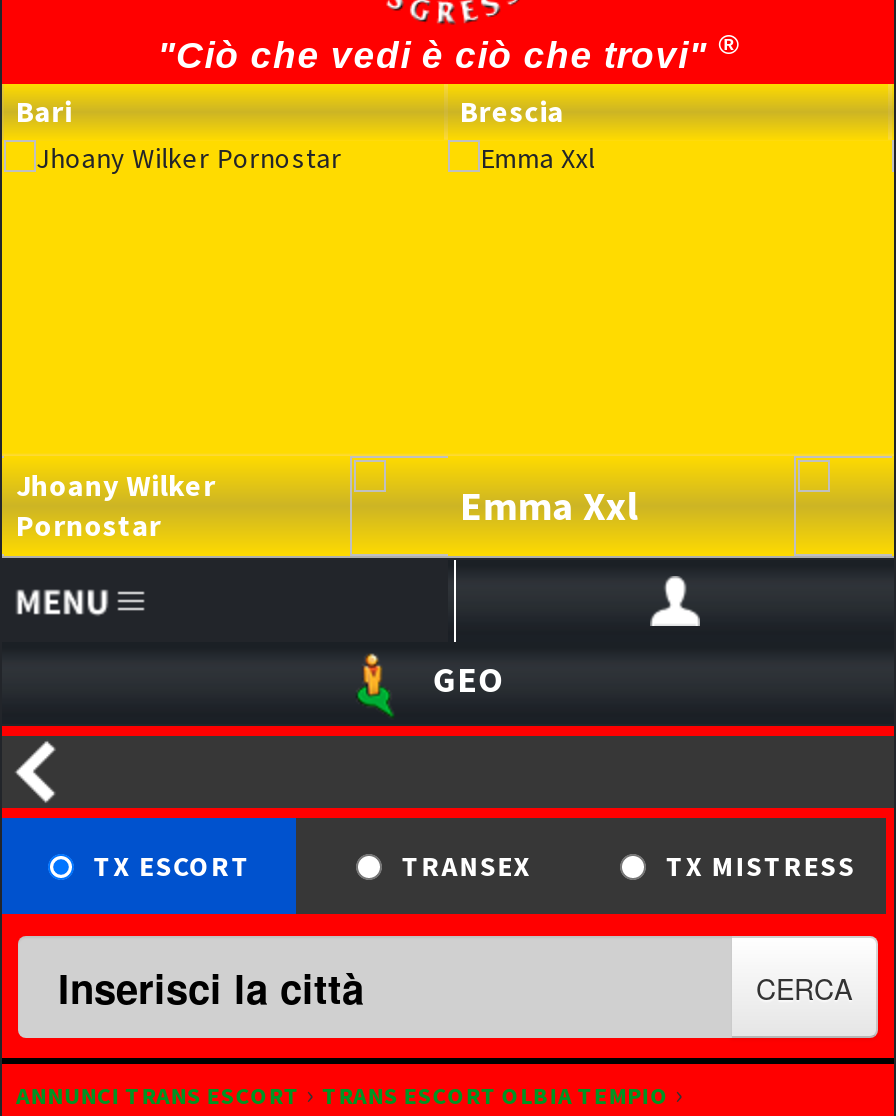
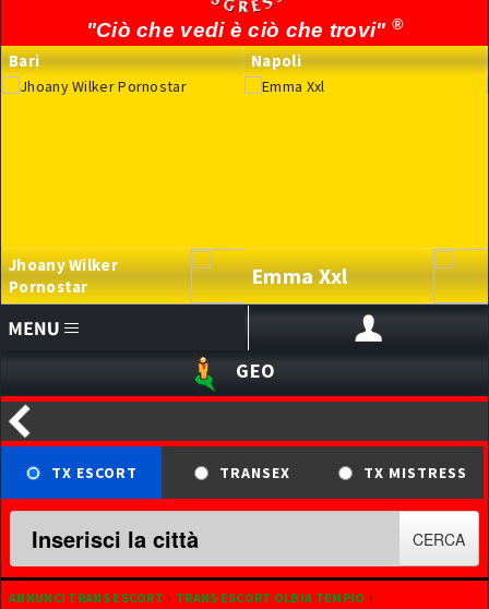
- Brescia
+ Napoli
